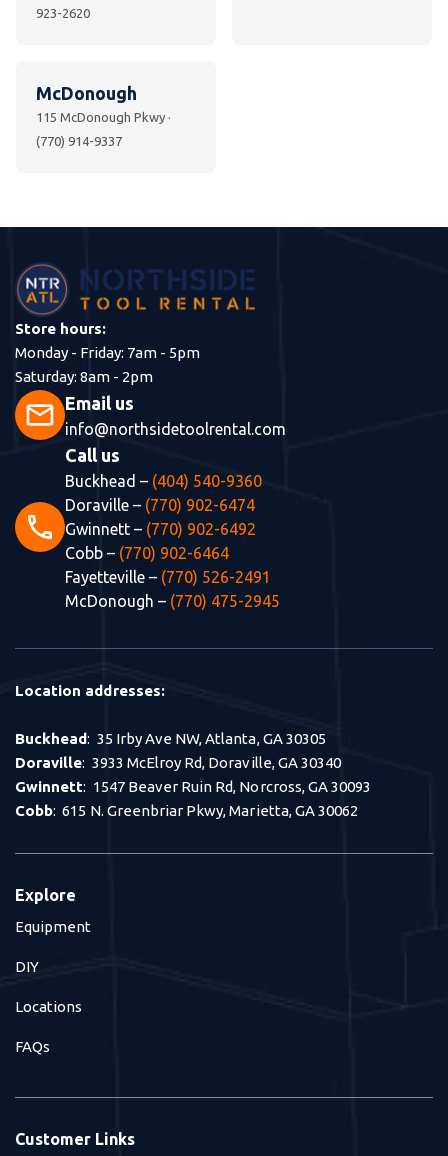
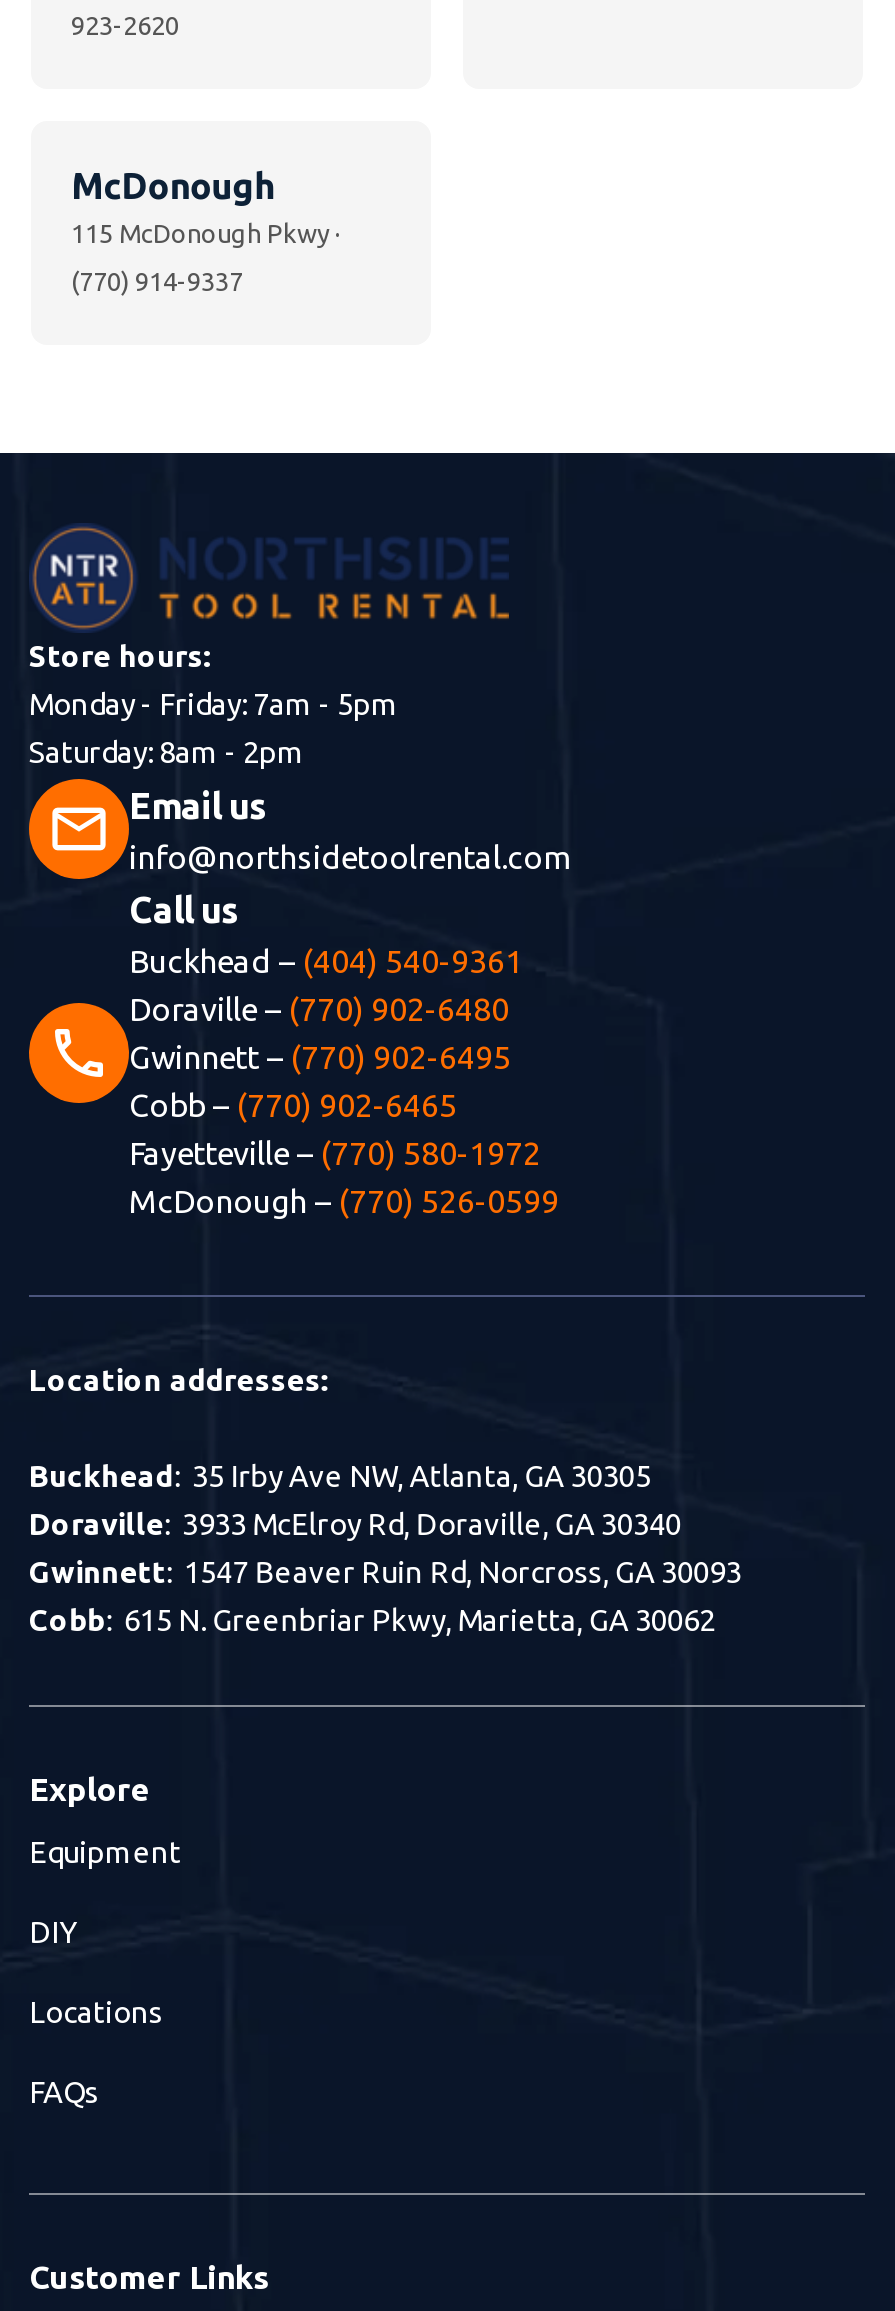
- Buckhead – (404) 540-9360
+ Buckhead – (404) 540-9361

- Doraville – (770) 902-6474
+ Doraville – (770) 902-6480

- Gwinnett – (770) 902-6492
+ Gwinnett – (770) 902-6495

- Cobb – (770) 902-6464
+ Cobb – (770) 902-6465

- Fayetteville – (770) 526-2491
+ Fayetteville – (770) 580-1972

- McDonough – (770) 475-2945
+ McDonough – (770) 526-0599
